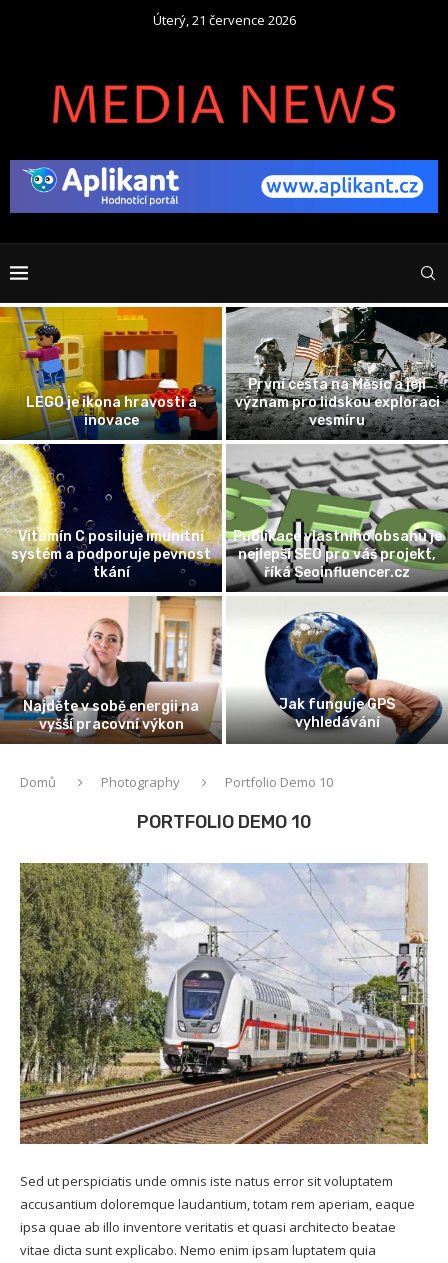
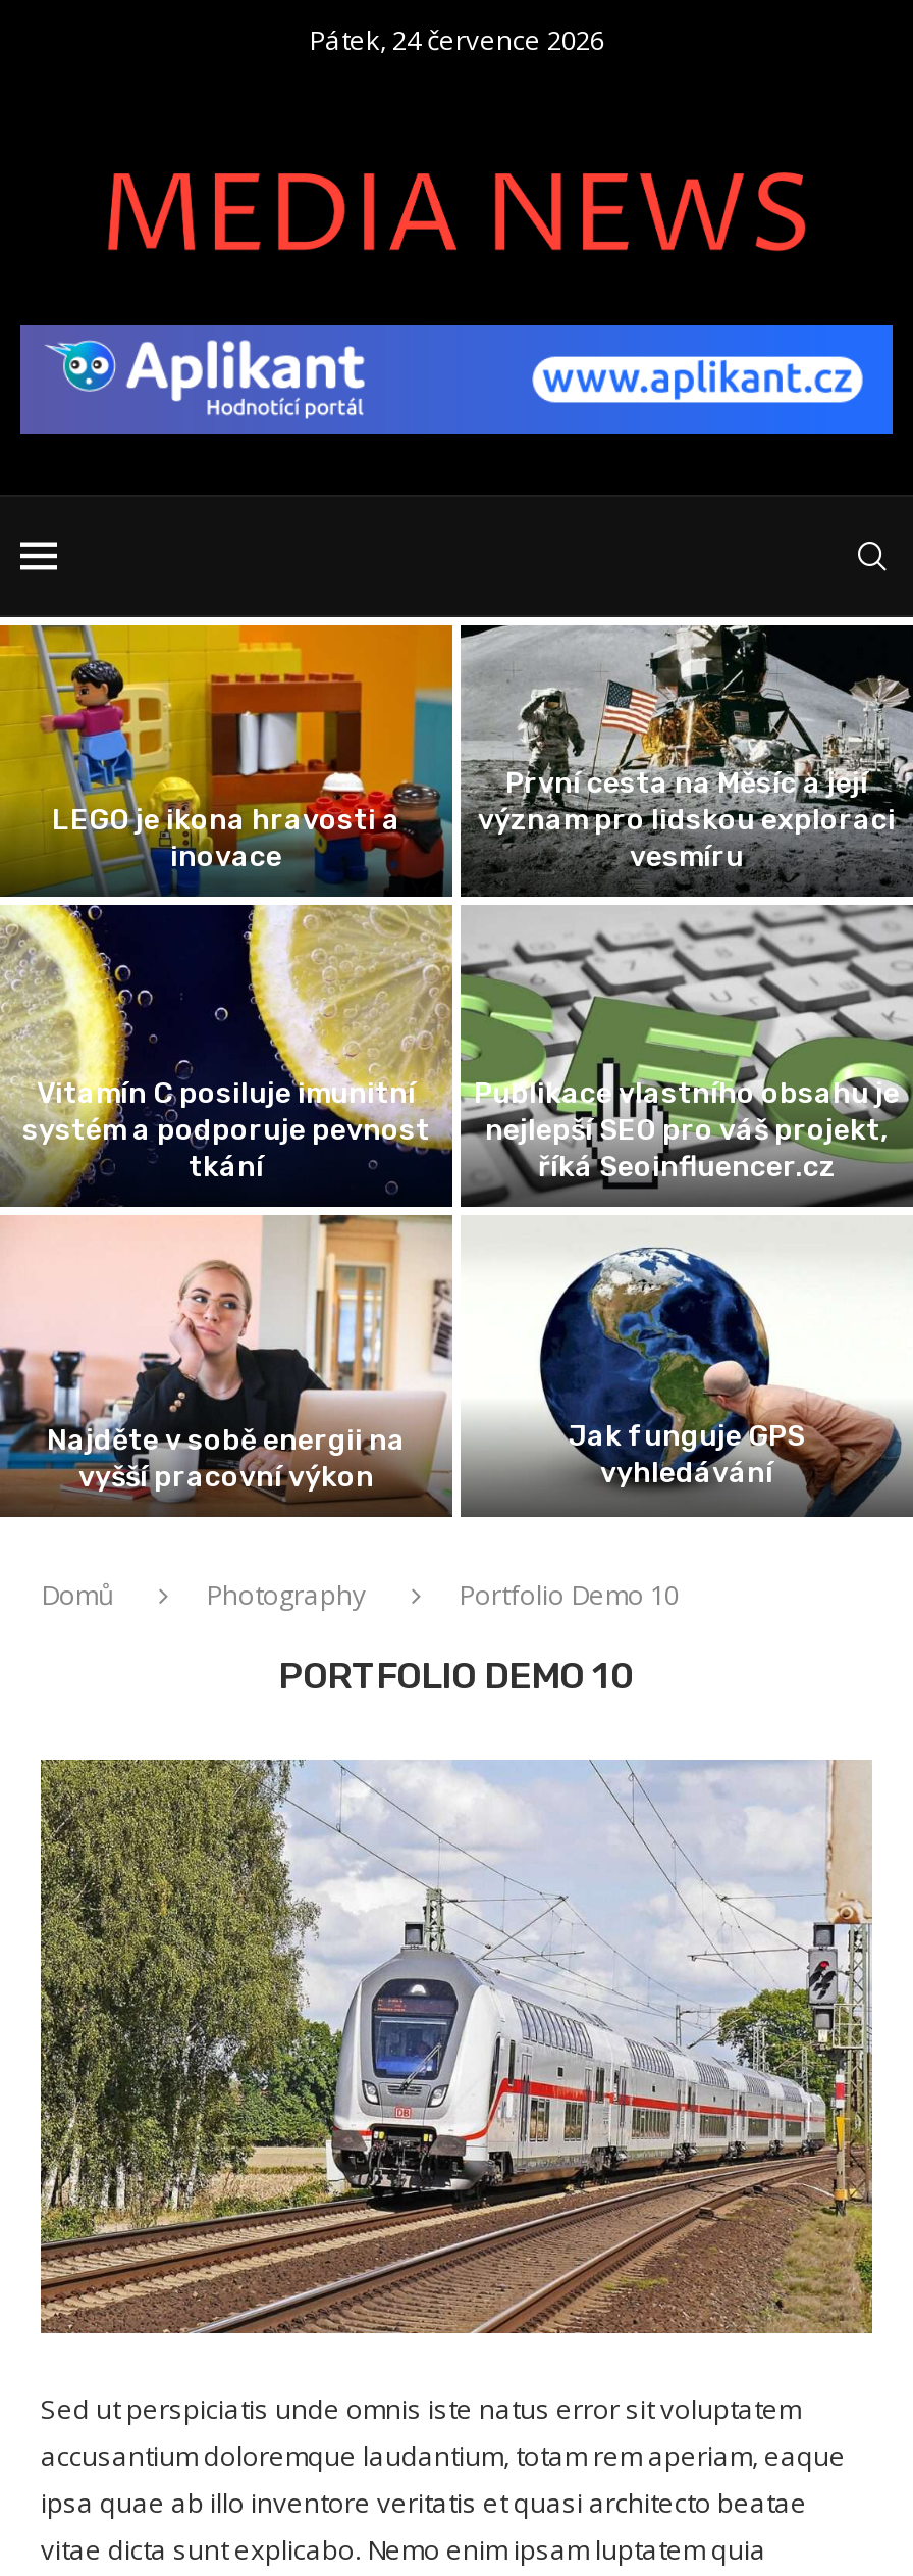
- Úterý, 21 července 2026
+ Pátek, 24 července 2026
